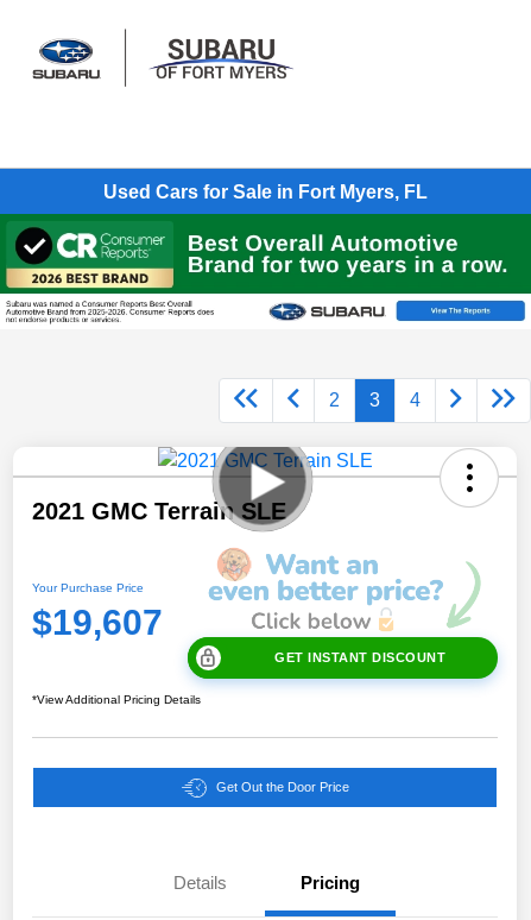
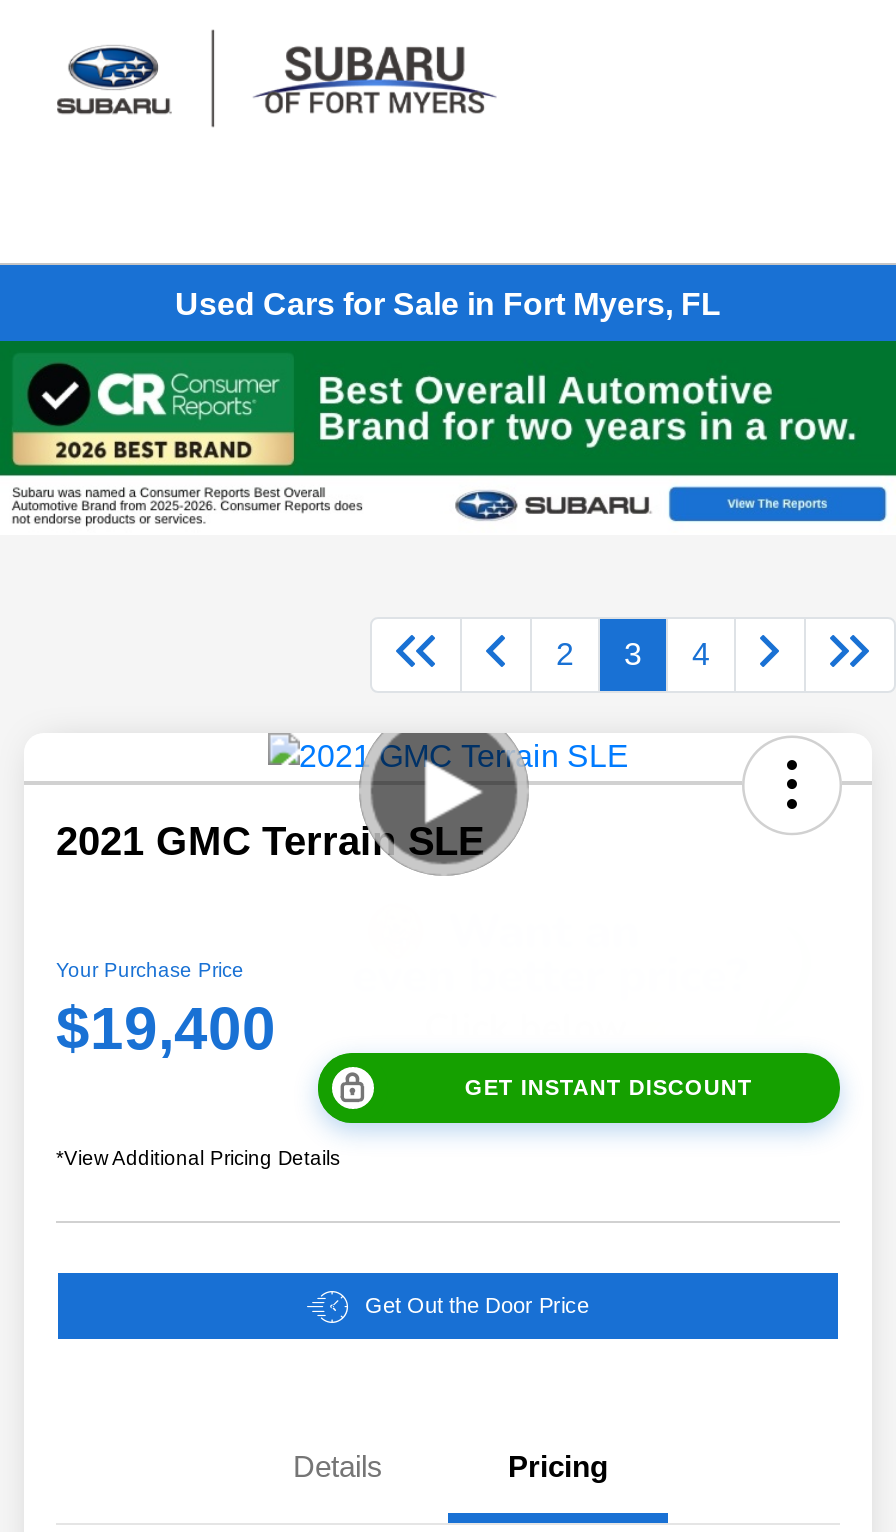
- [image]

- $19,607
+ $19,400
